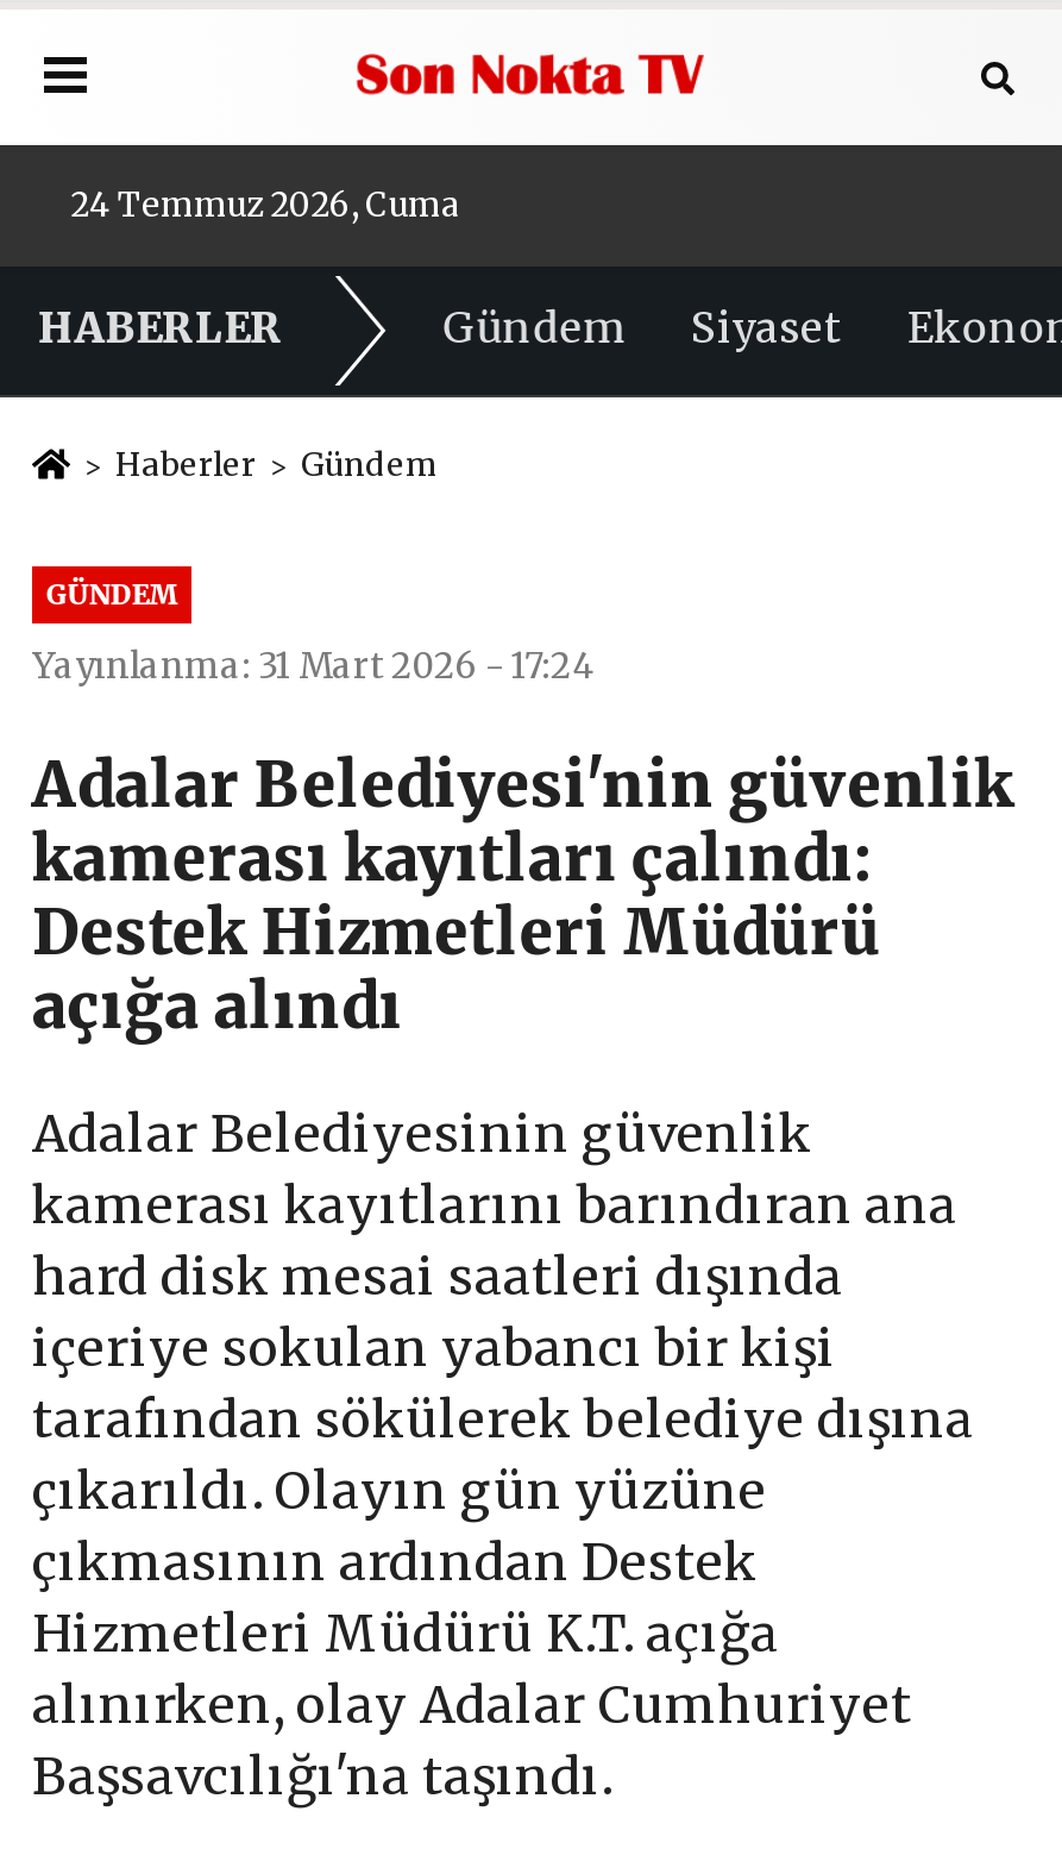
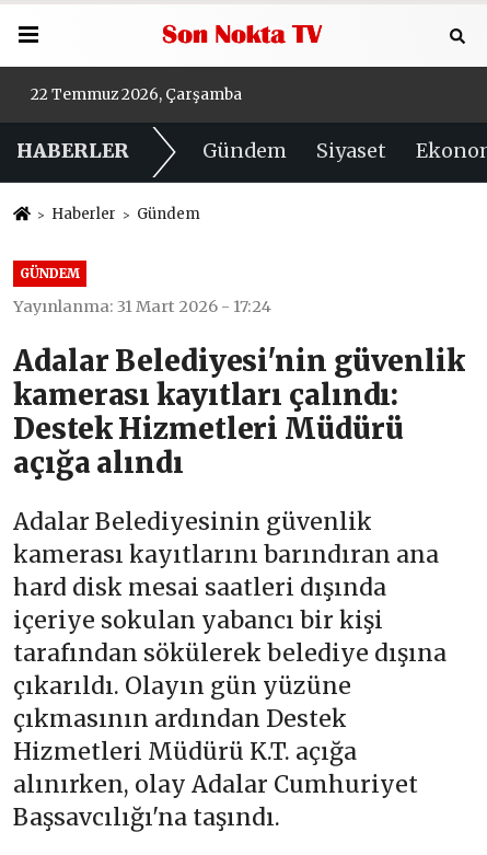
- 24 Temmuz 2026, Cuma
+ 22 Temmuz 2026, Çarşamba
